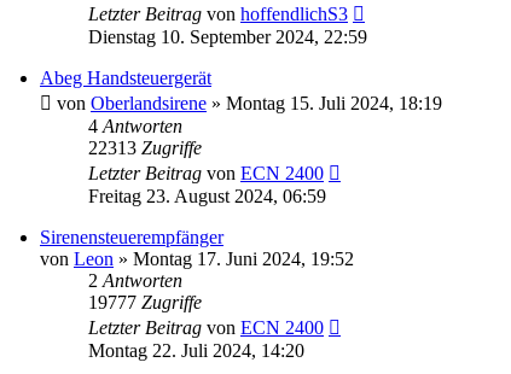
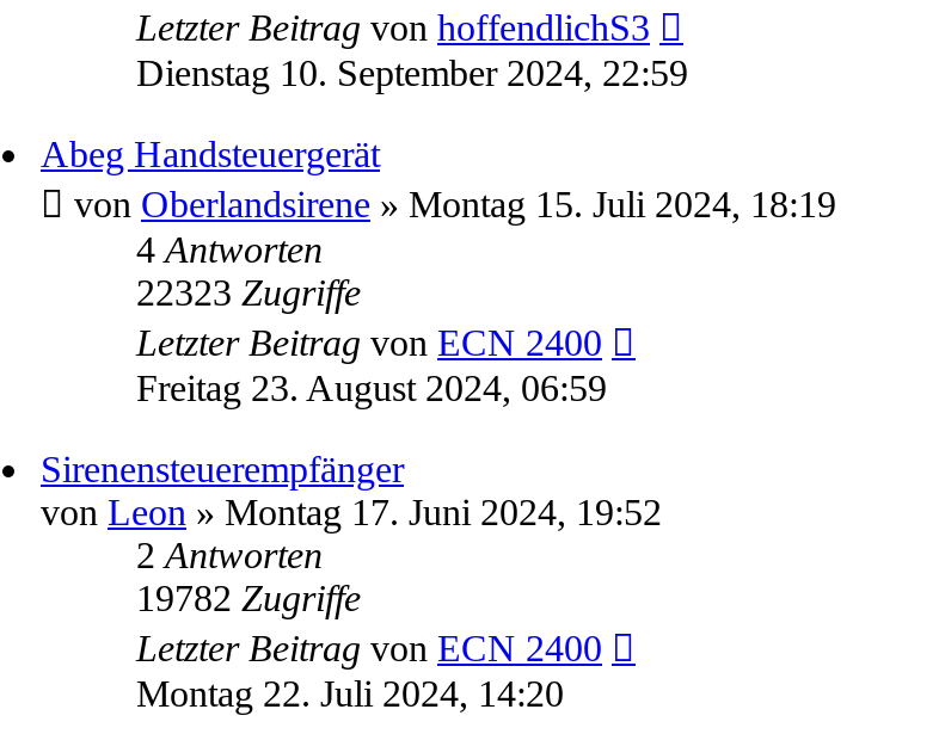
- 22313 Zugriffe
+ 22323 Zugriffe

- 19777 Zugriffe
+ 19782 Zugriffe
